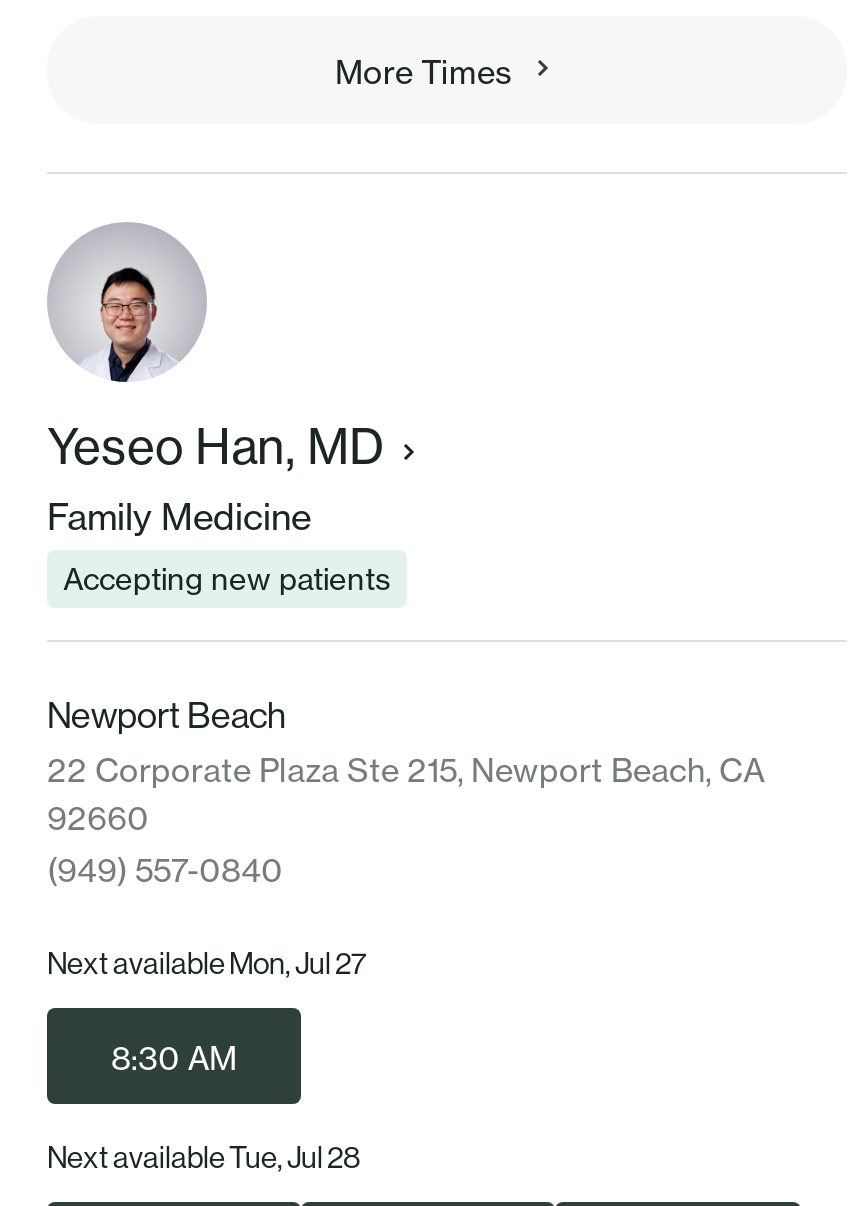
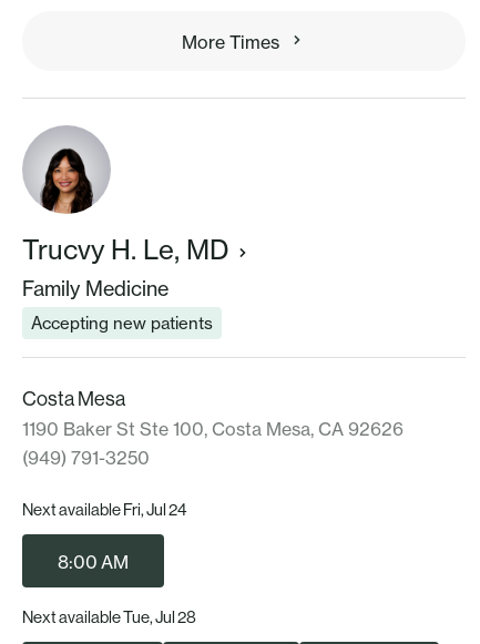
- [image]
- Yeseo Han, MD
+ [image]
+ Trucvy H. Le, MD

- Newport Beach
- 22 Corporate Plaza Ste 215, Newport Beach, CA
- 92660
- (949) 557-0840
+ Costa Mesa
+ 1190 Baker St Ste 100, Costa Mesa, CA 92626
+ (949) 791-3250

- Next available Mon, Jul 27
+ Next available Fri, Jul 24

- 8:30 AM
+ 8:00 AM
